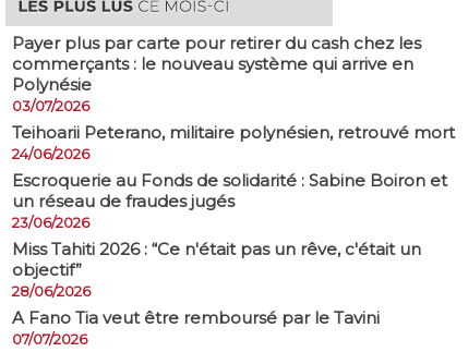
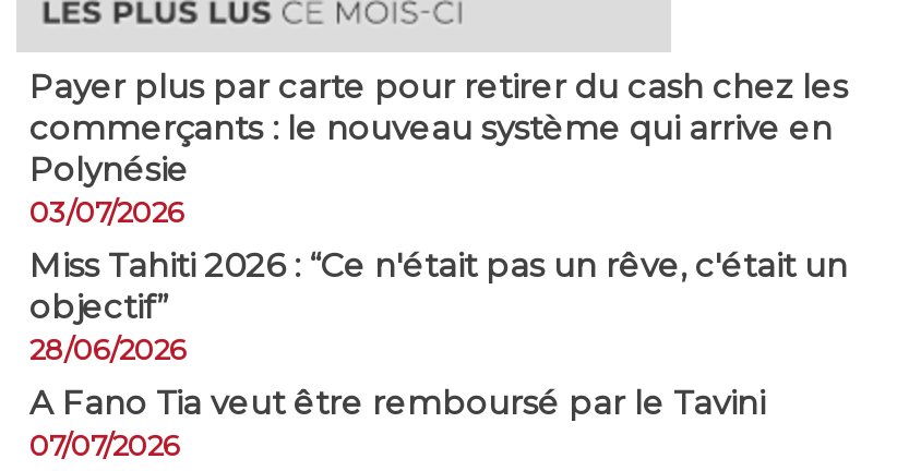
- Teihoarii Peterano, militaire polynésien, retrouvé mort
- 24/06/2026
- Escroquerie au Fonds de solidarité : Sabine Boiron et
- un réseau de fraudes jugés
- 23/06/2026
